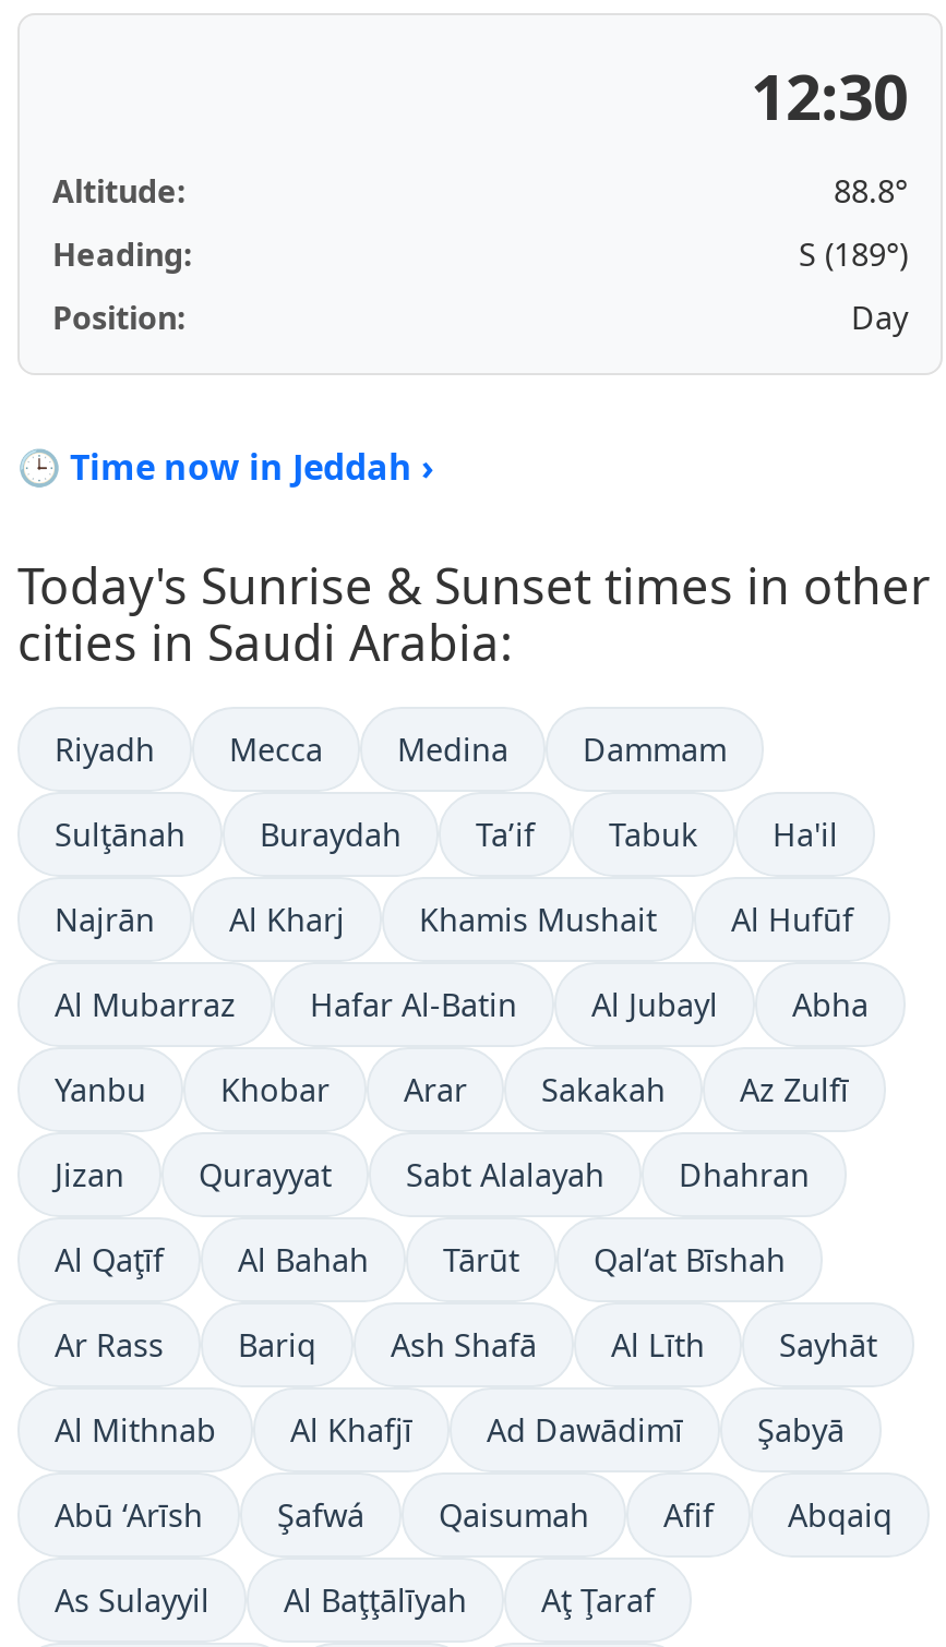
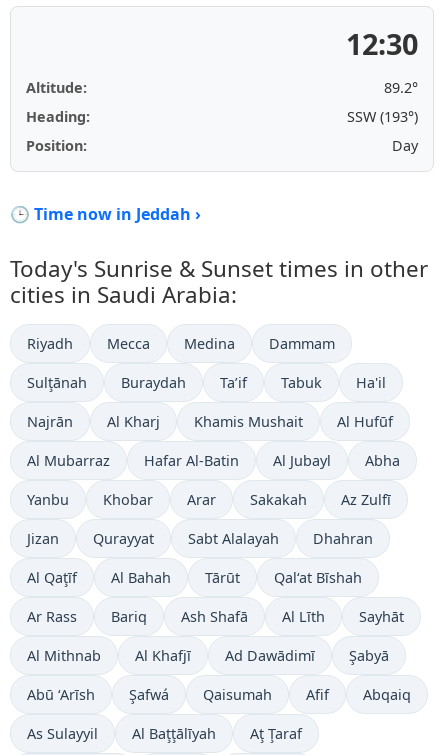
- 88.8°
+ 89.2°

- S (189°)
+ SSW (193°)
